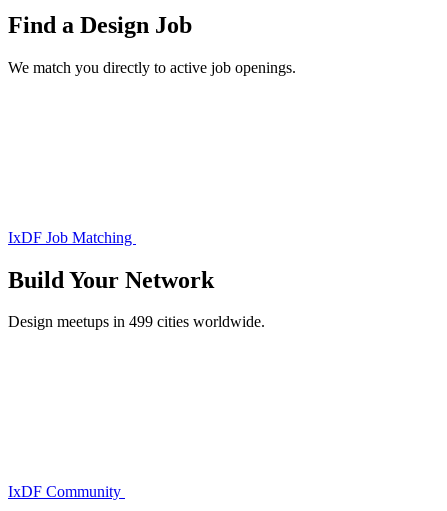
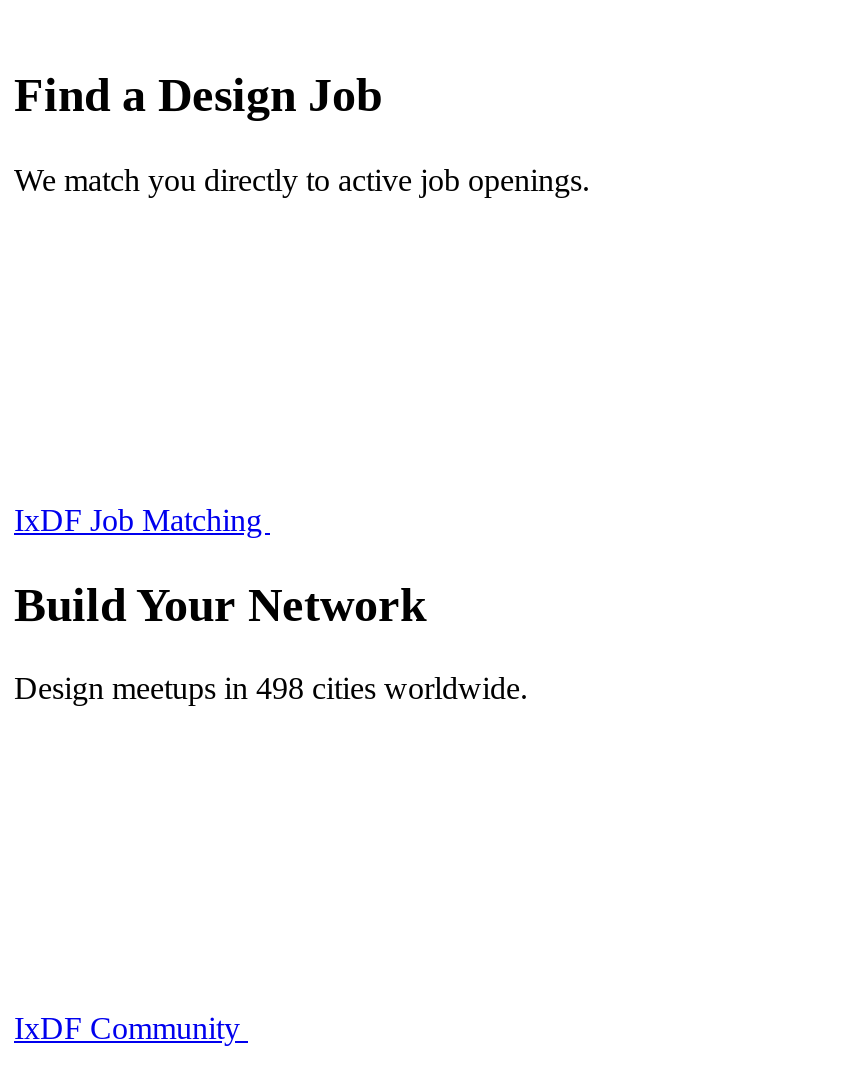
- Design meetups in 499 cities worldwide.
+ Design meetups in 498 cities worldwide.
